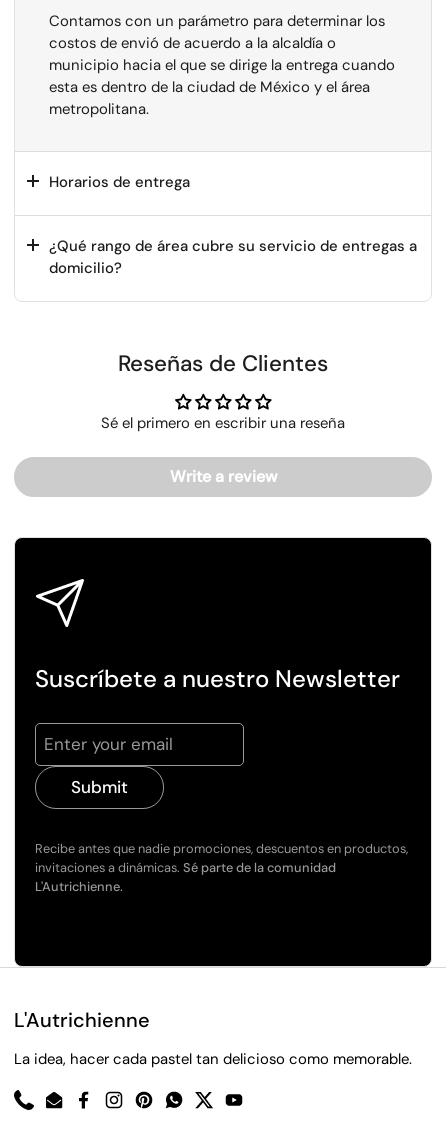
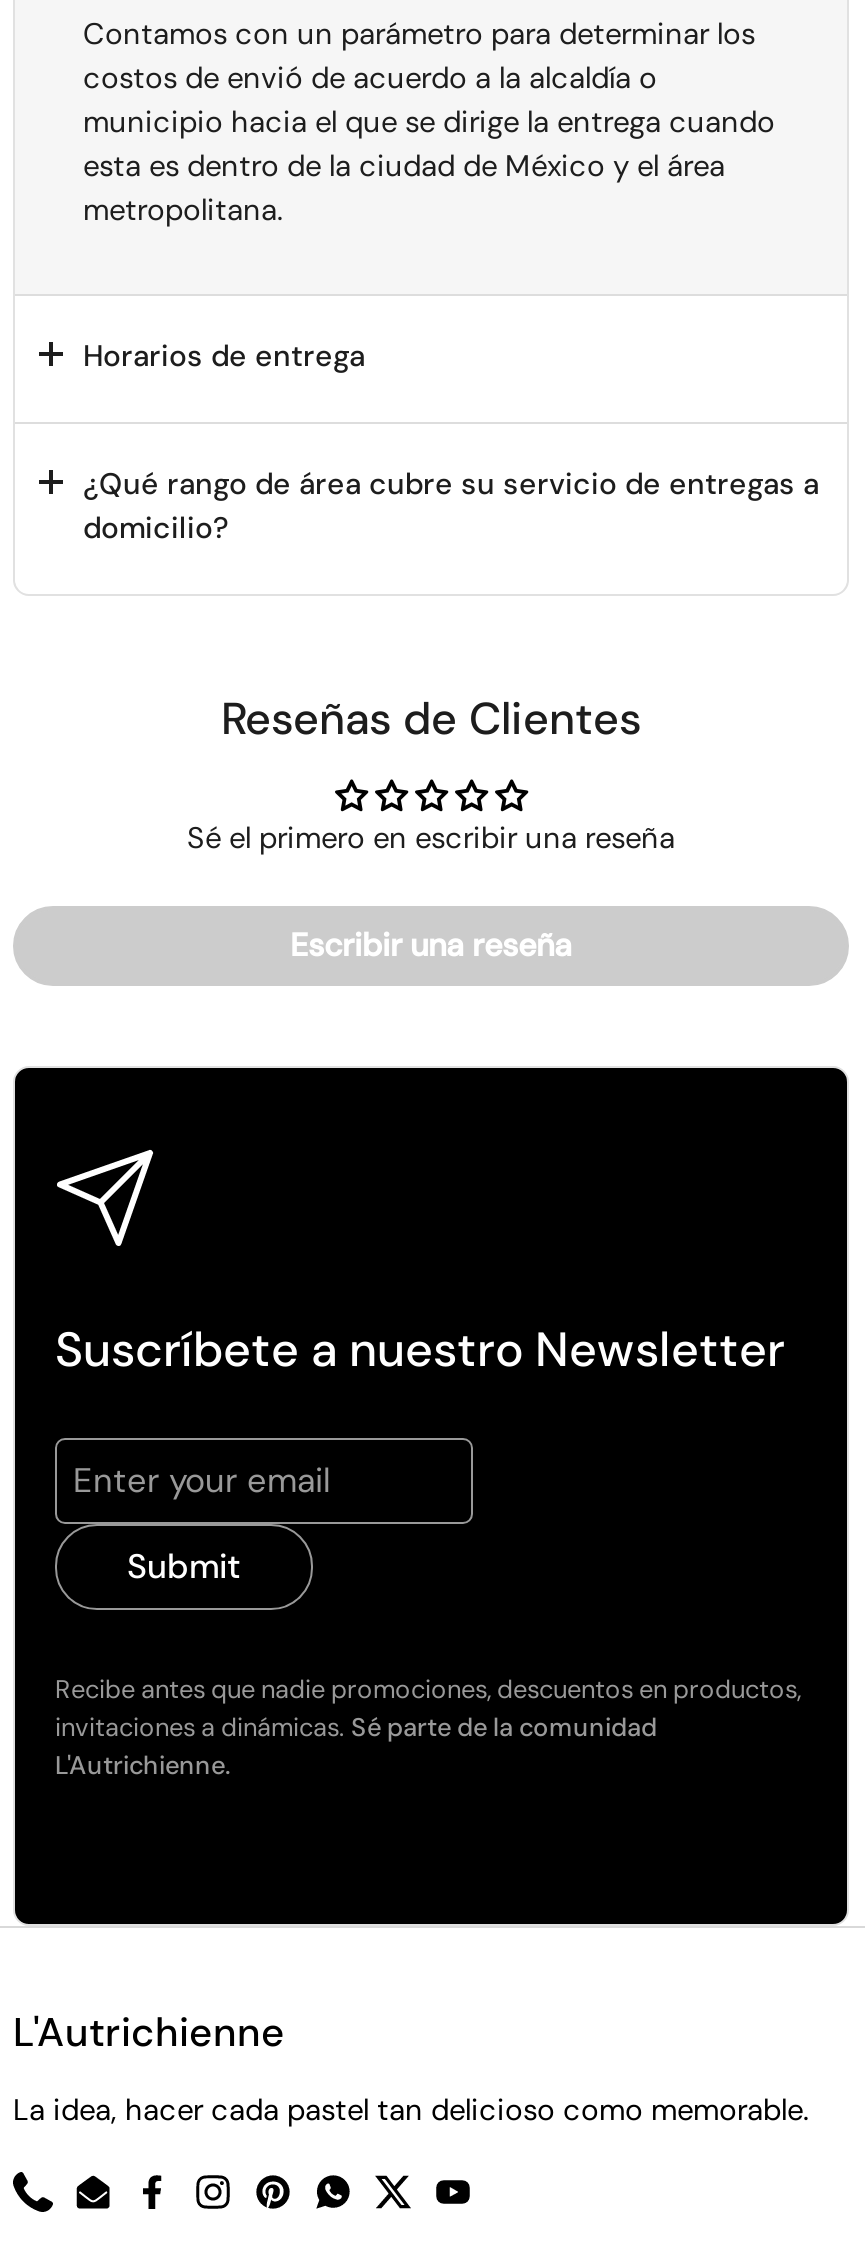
- Write a review
+ Escribir una reseña
